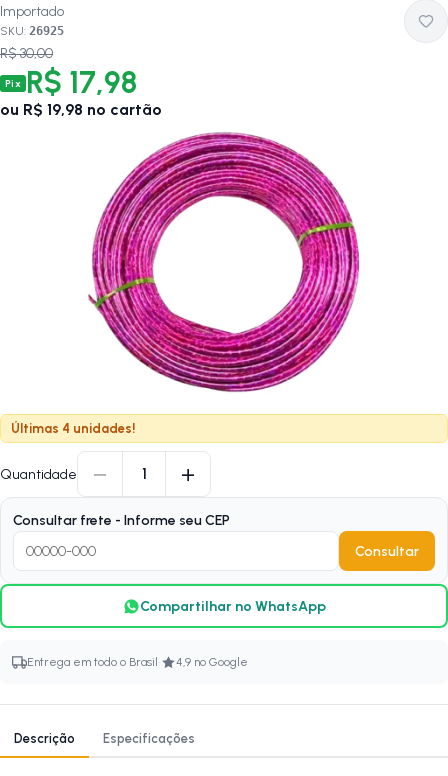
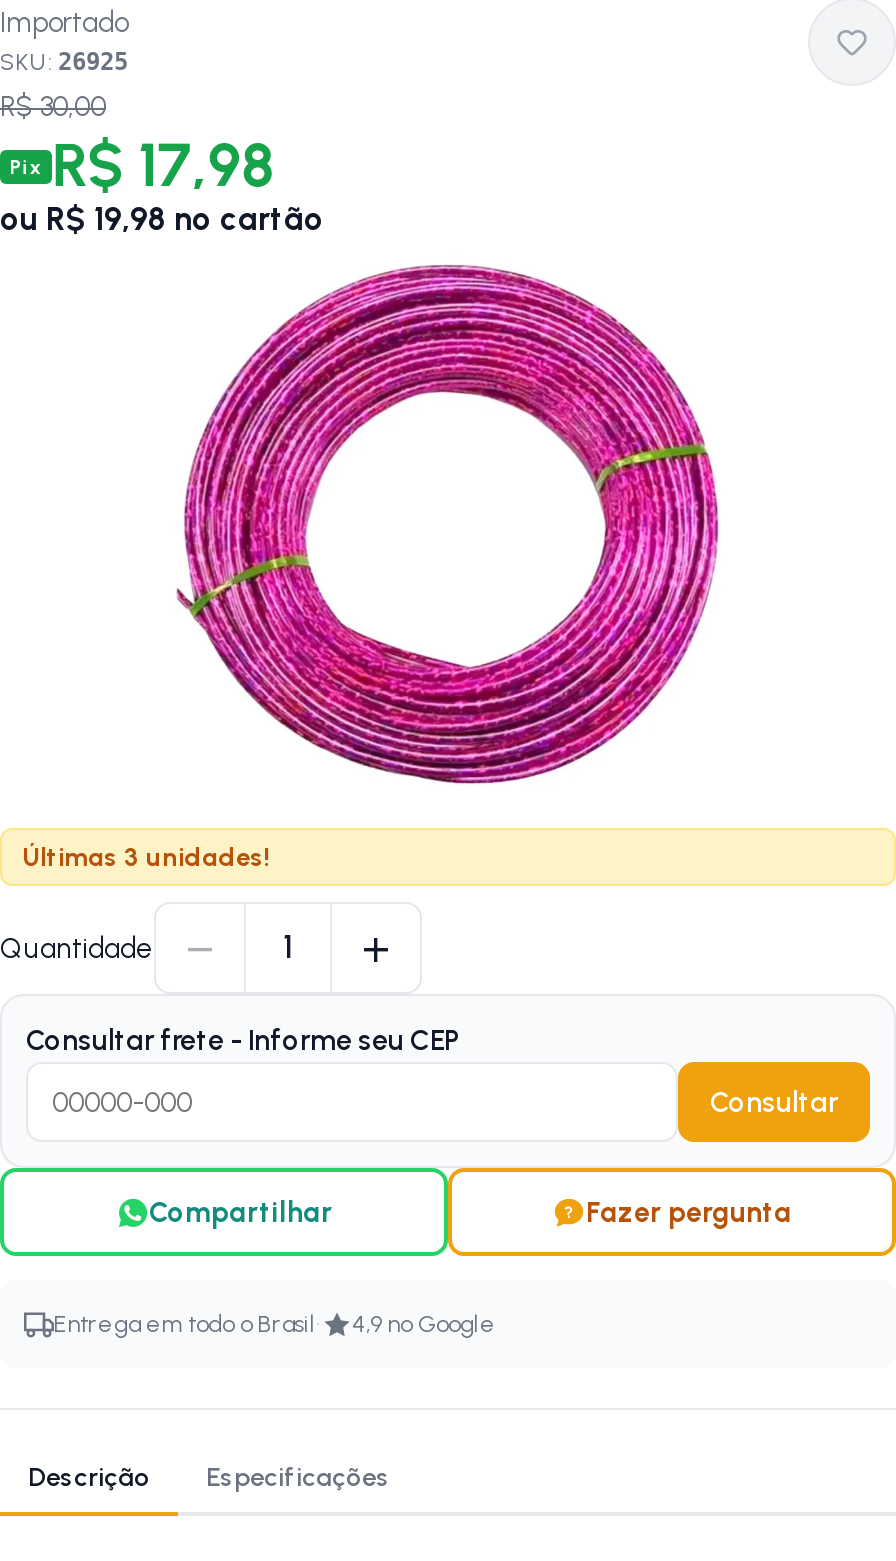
- Últimas 4 unidades!
+ Últimas 3 unidades!

- Compartilhar no WhatsApp
+ Compartilhar
+ Fazer pergunta
